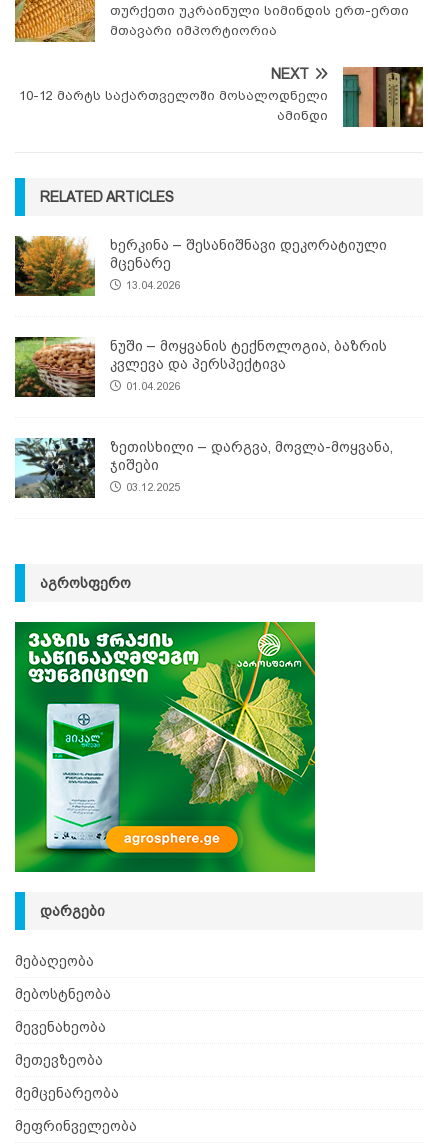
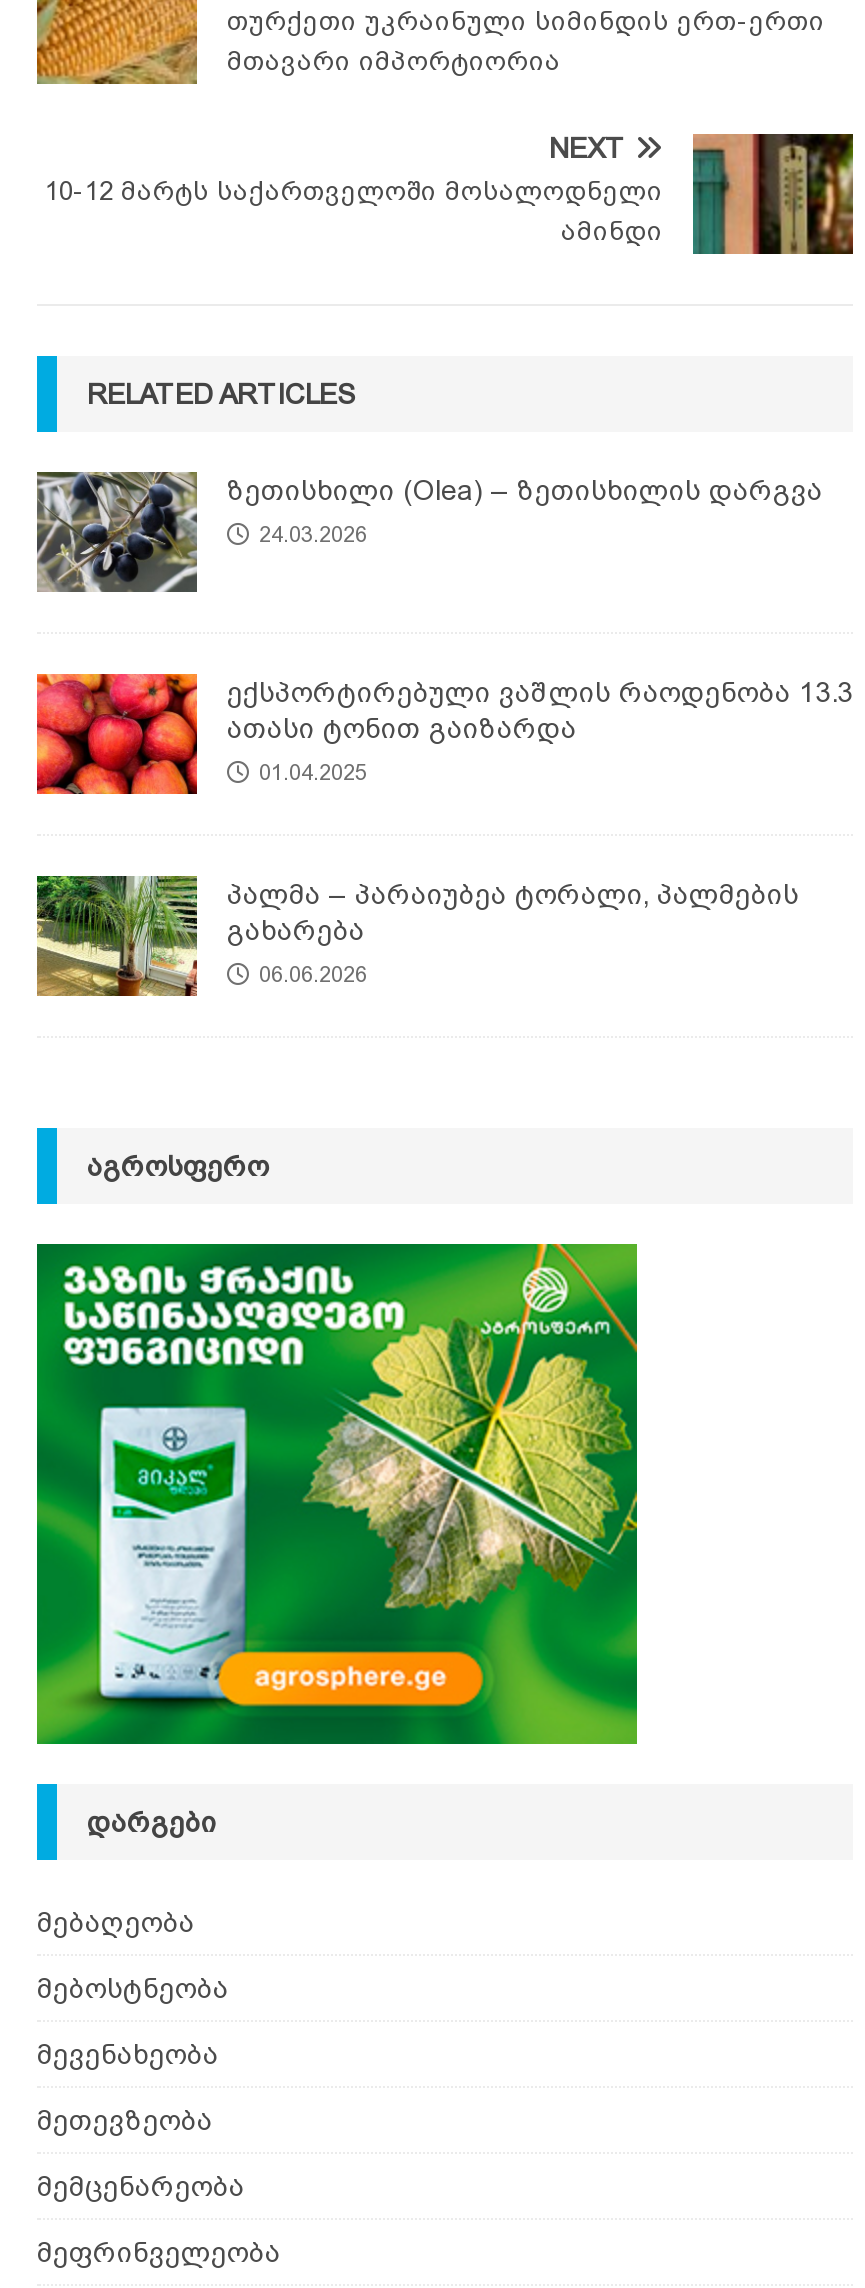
- [image]
- ხერკინა – შესანიშნავი დეკორატიული
- მცენარე
+ [image]
+ ზეთისხილი (Olea) – ზეთისხილის დარგვა

- 13.04.2026
+ 24.03.2026

- [image]
- ნუში – მოყვანის ტექნოლოგია, ბაზრის
- კვლევა და პერსპექტივა
+ [image]
+ ექსპორტირებული ვაშლის რაოდენობა 13.3
+ ათასი ტონით გაიზარდა

- 01.04.2026
+ 01.04.2025

- [image]
- ზეთისხილი – დარგვა, მოვლა-მოყვანა,
- ჯიშები
+ [image]
+ პალმა – პარაიუბეა ტორალი, პალმების
+ გახარება

- 03.12.2025
+ 06.06.2026
